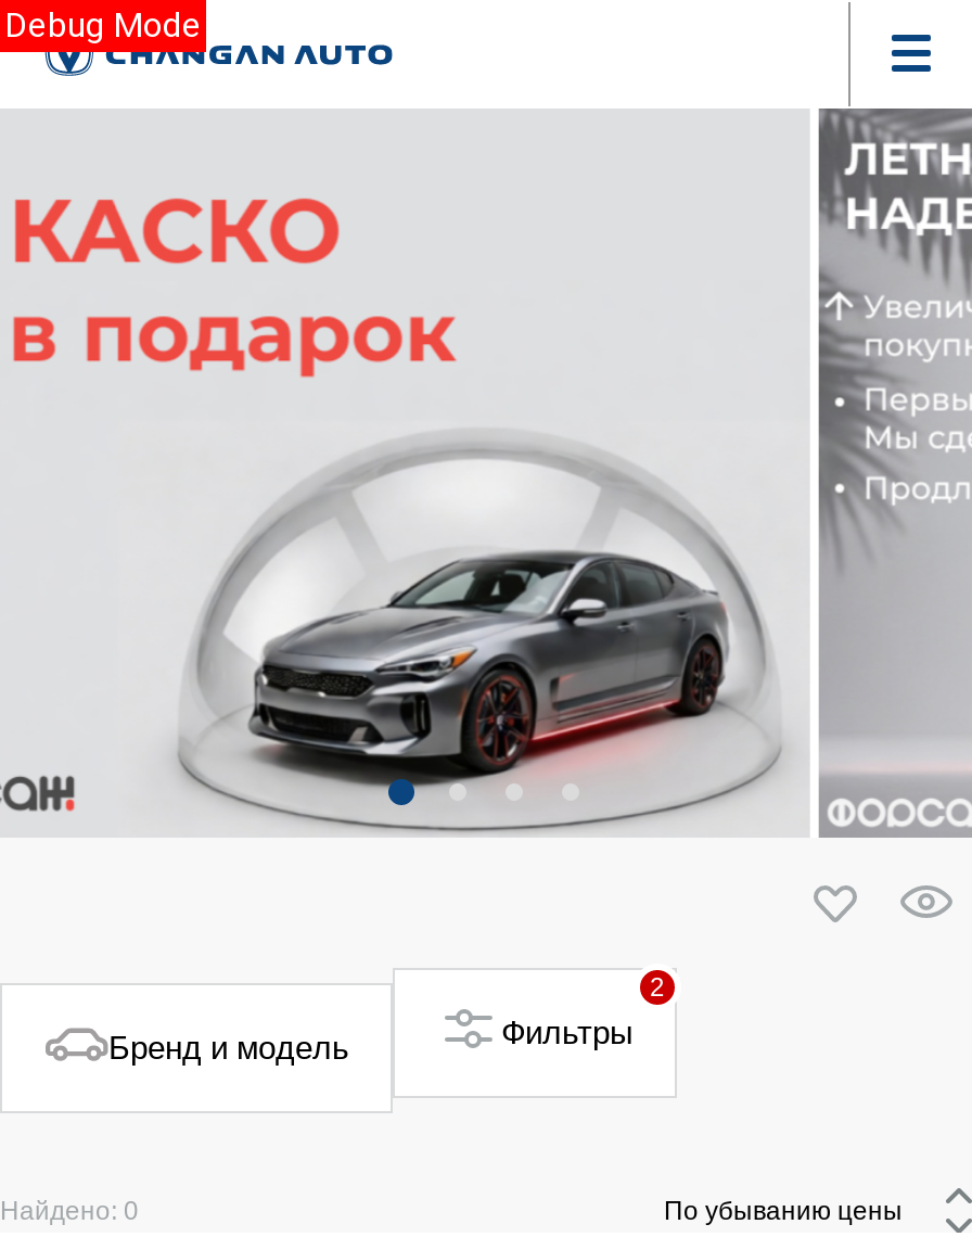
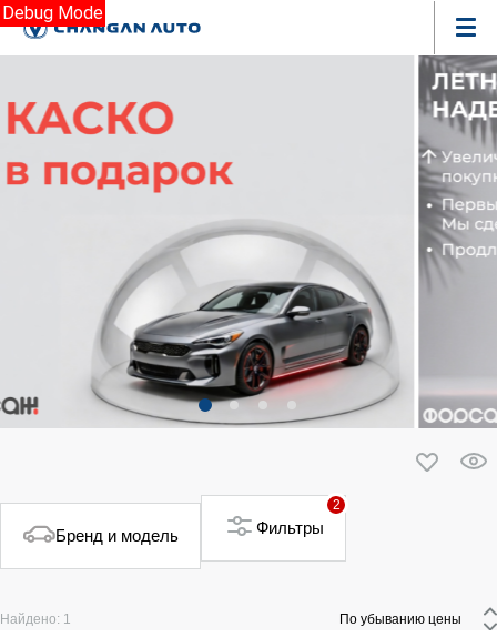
- Найдено: 0
+ Найдено: 1
